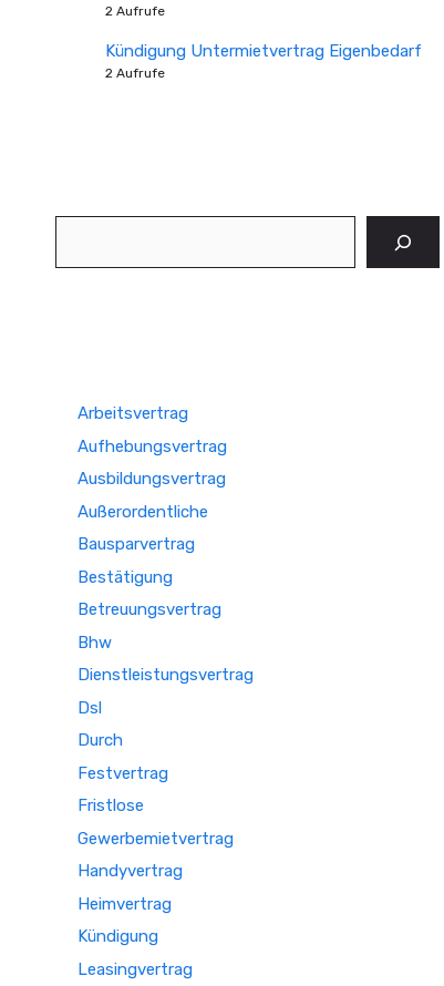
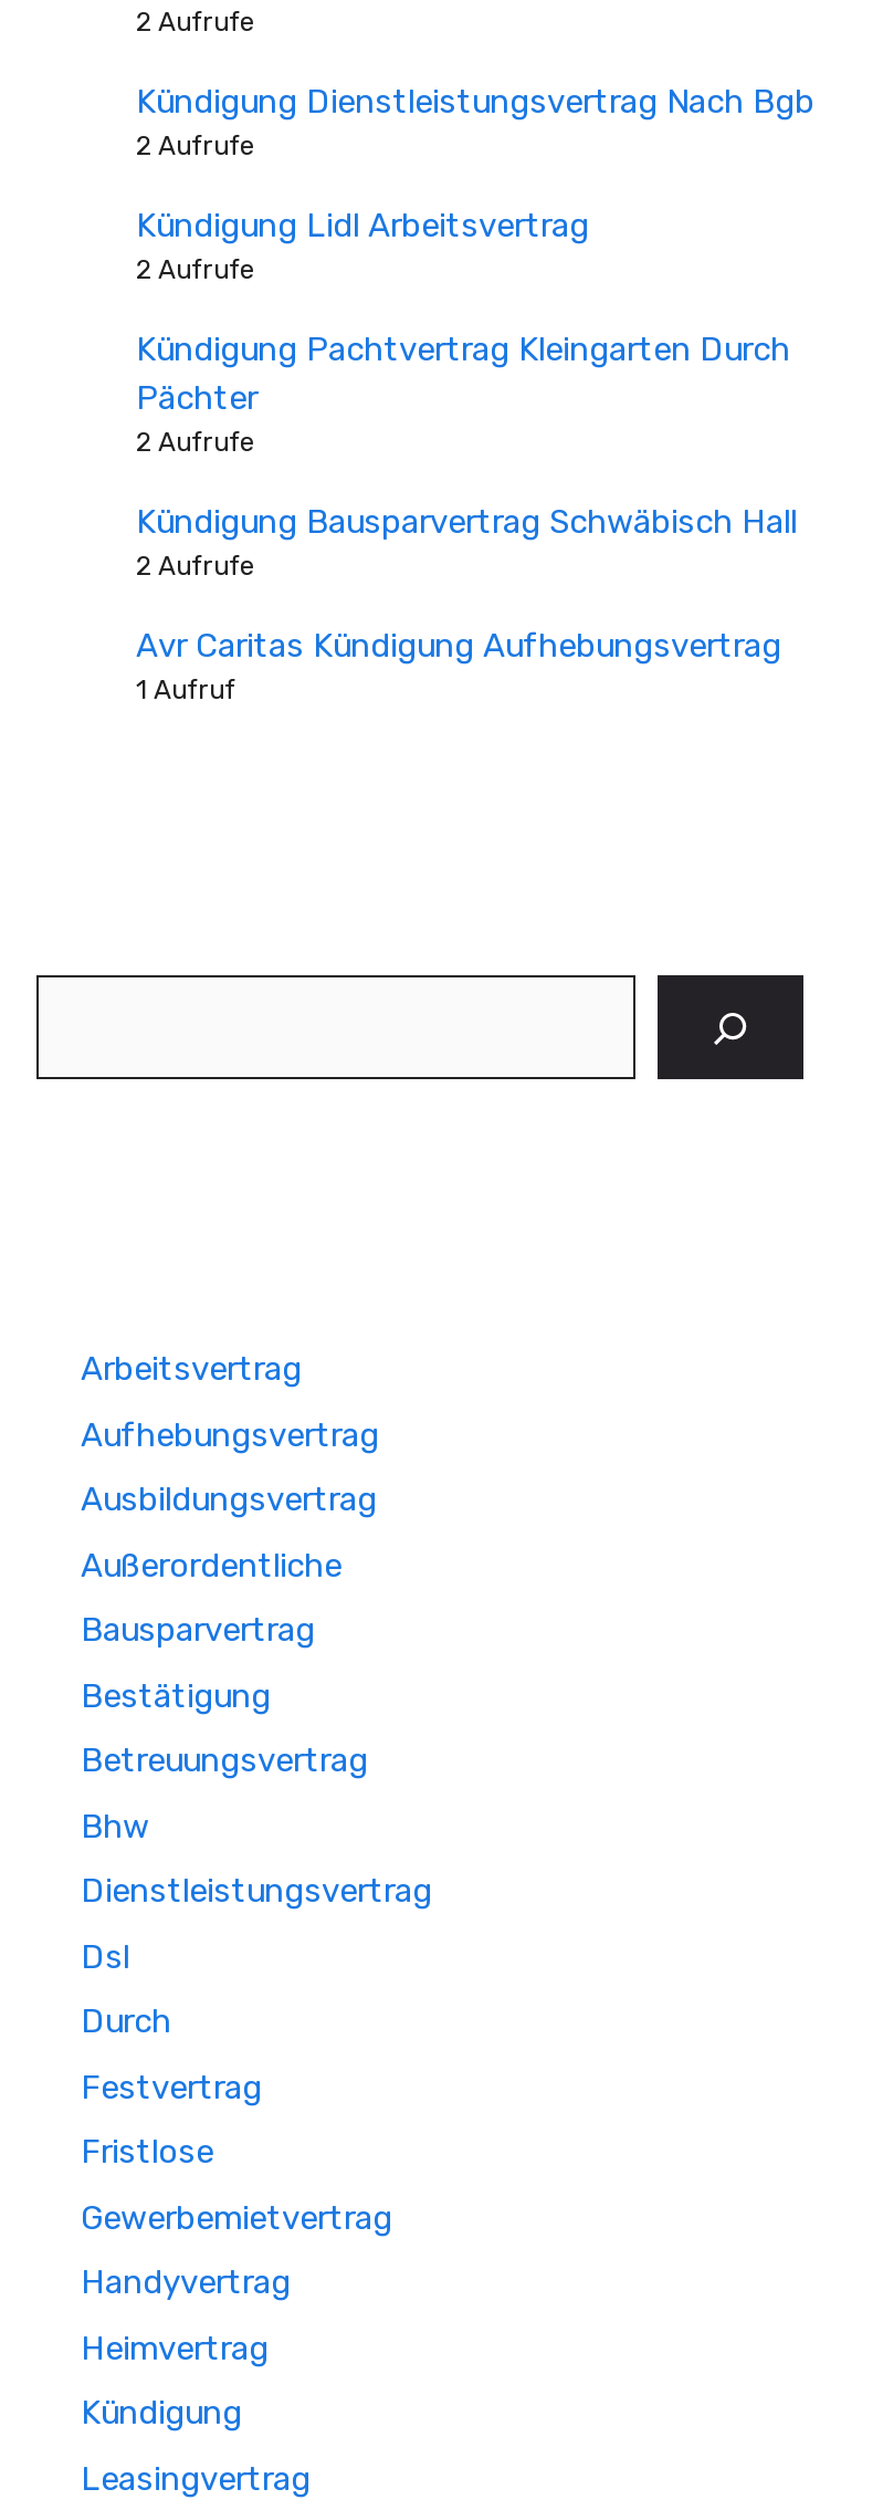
- Kündigung Untermietvertrag Eigenbedarf
+ Kündigung Dienstleistungsvertrag Nach Bgb

+ Kündigung Lidl Arbeitsvertrag
+ 2 Aufrufe
+ Kündigung Pachtvertrag Kleingarten Durch
+ Pächter
+ 2 Aufrufe
+ Kündigung Bausparvertrag Schwäbisch Hall
+ 2 Aufrufe
+ Avr Caritas Kündigung Aufhebungsvertrag
+ 1 Aufruf
